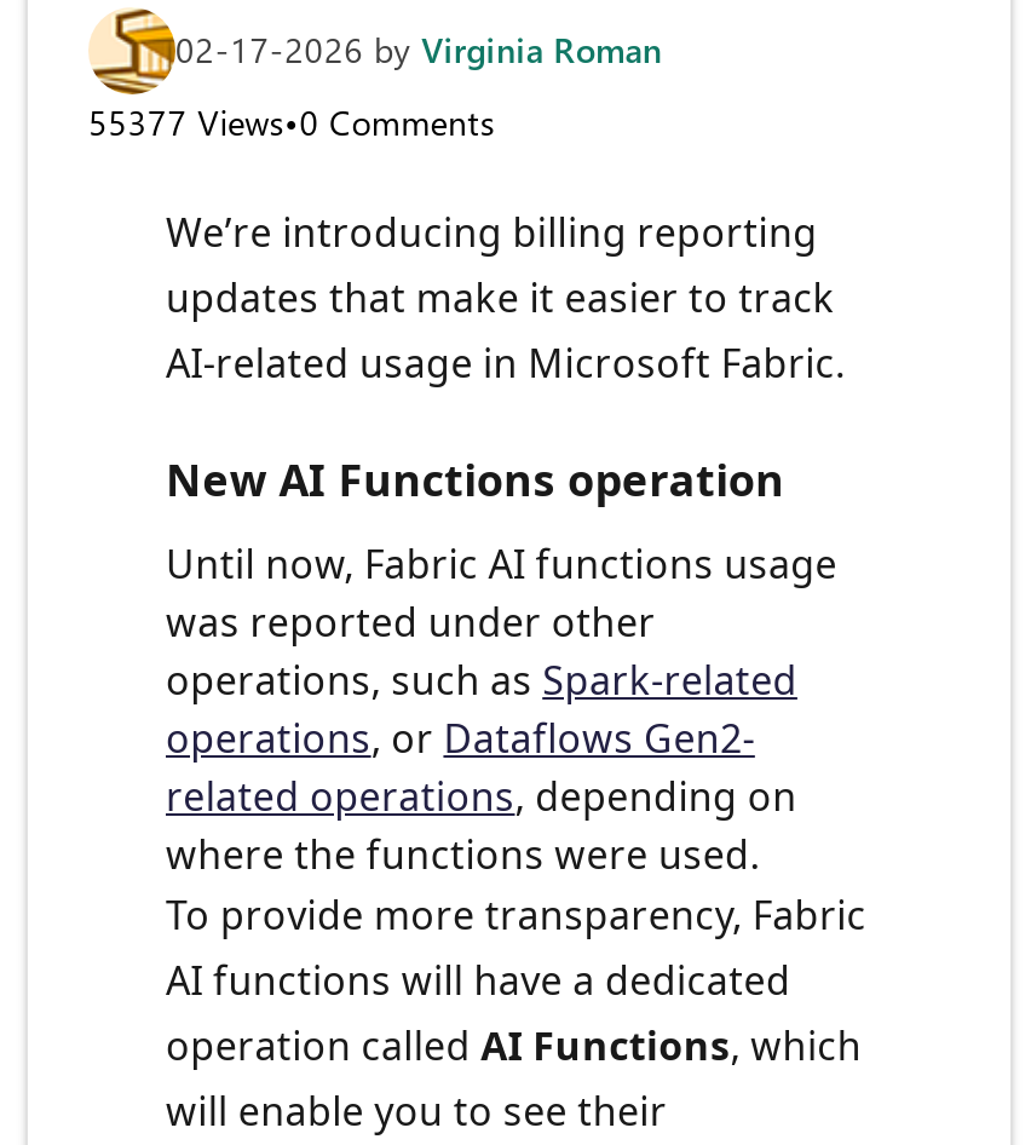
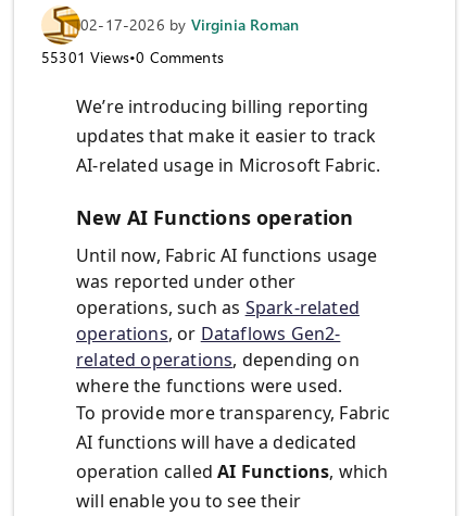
- 55377 Views•0 Comments
+ 55301 Views•0 Comments
